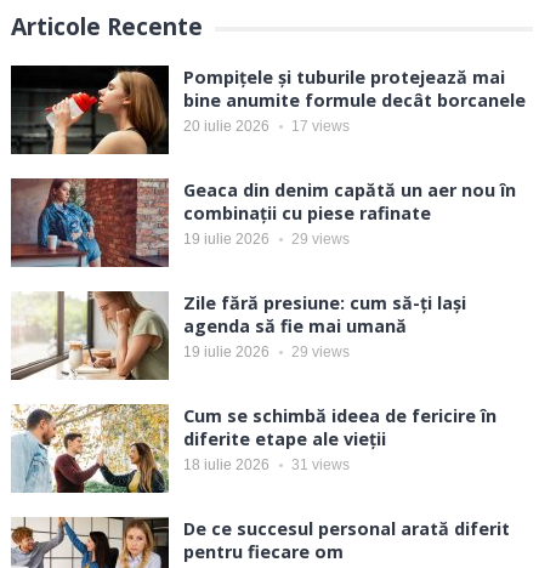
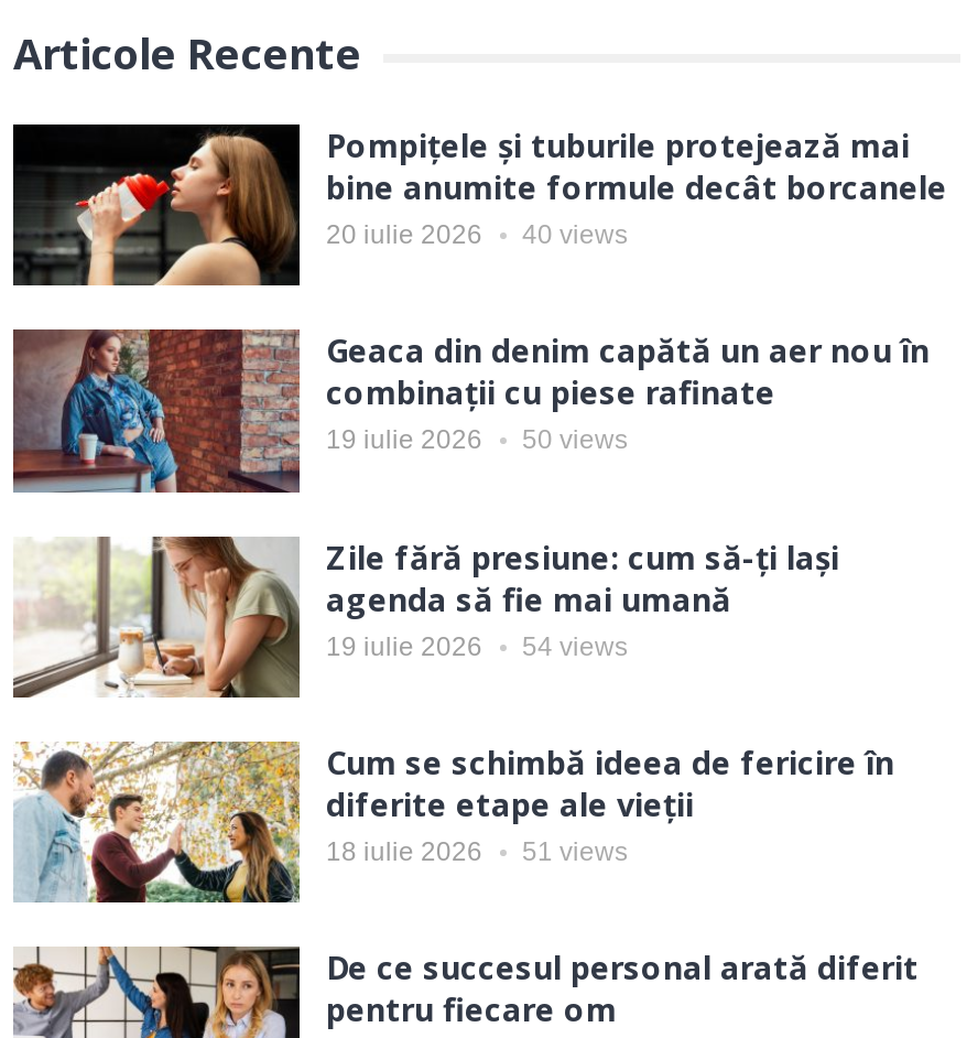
- 20 iulie 2026 17 views
+ 20 iulie 2026 40 views

- 19 iulie 2026 29 views
+ 19 iulie 2026 50 views

- 19 iulie 2026 29 views
+ 19 iulie 2026 54 views

- 18 iulie 2026 31 views
+ 18 iulie 2026 51 views
